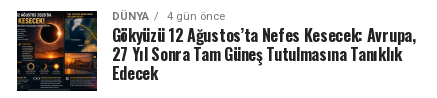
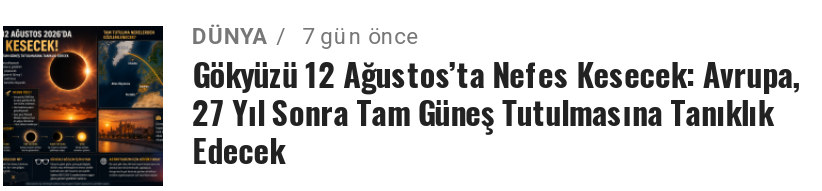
- DÜNYA 4 gün önce
+ DÜNYA 7 gün önce
